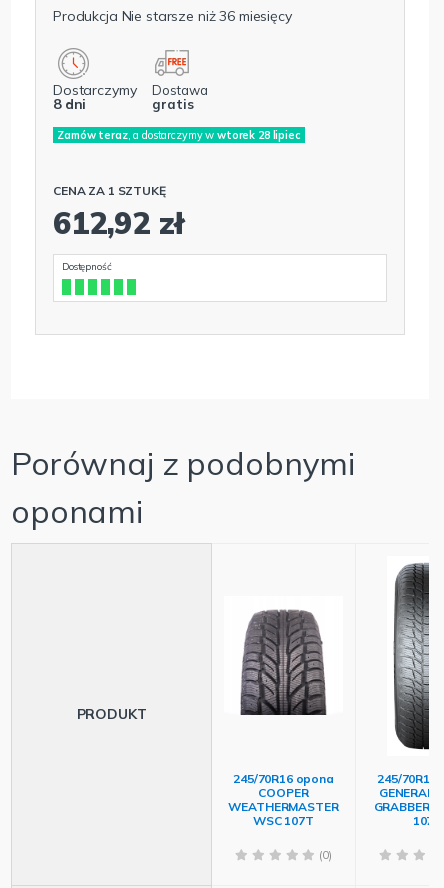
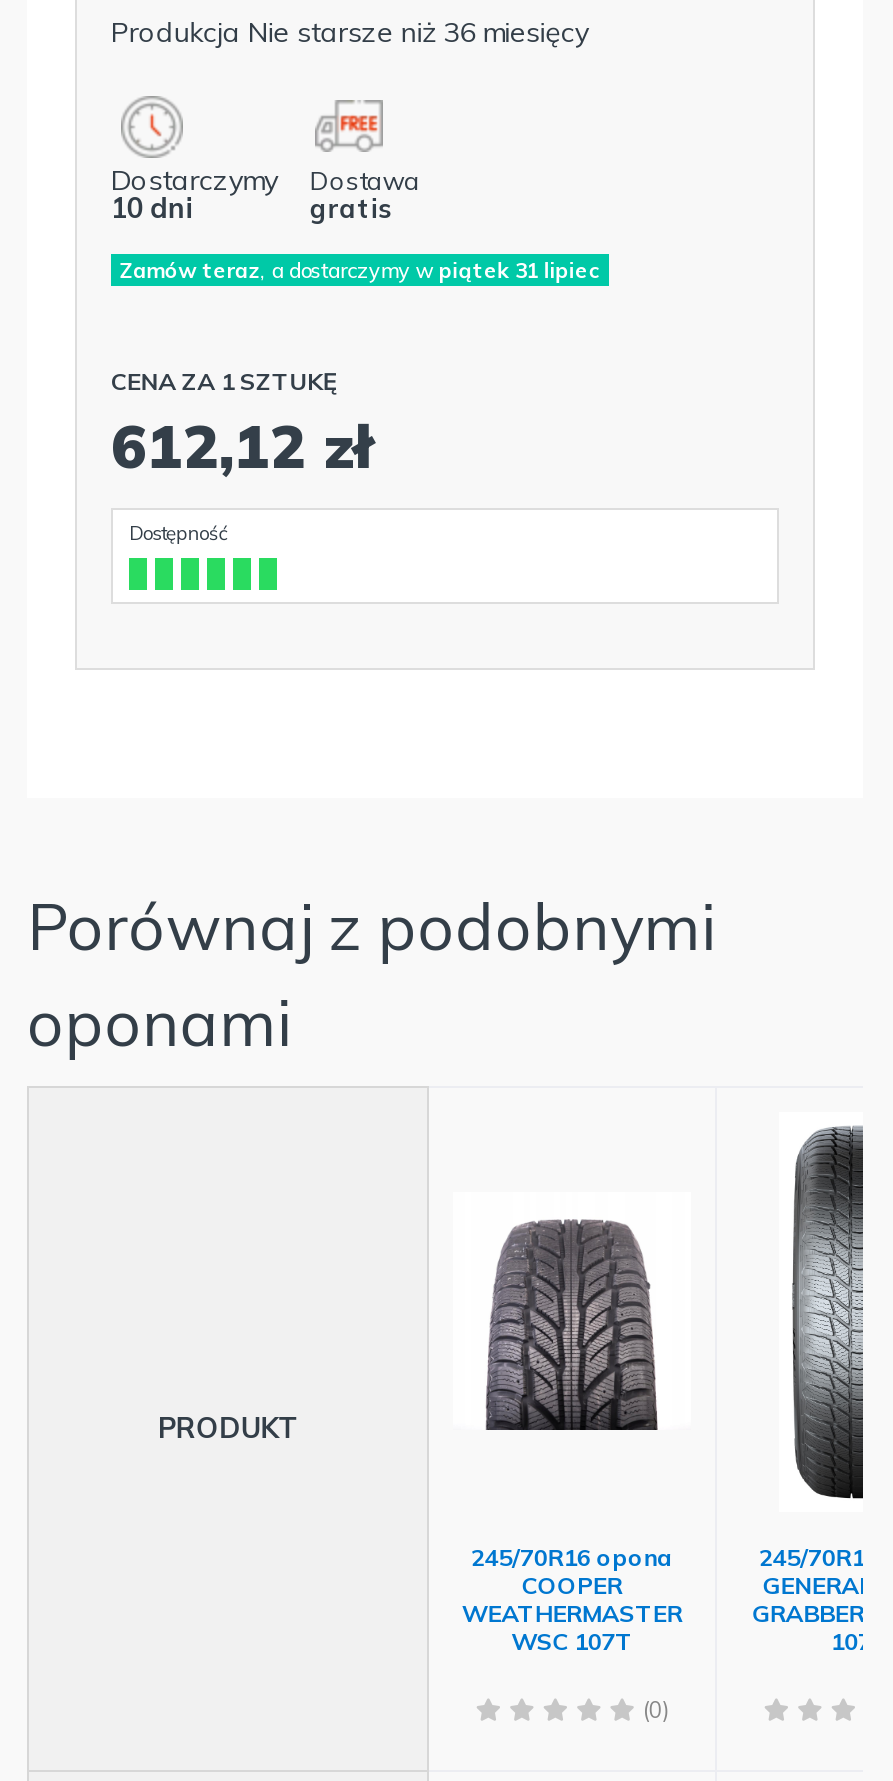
- 8 dni
+ 10 dni

- Zamów teraz, a dostarczymy w wtorek 28 lipiec
+ Zamów teraz, a dostarczymy w piątek 31 lipiec

- 612,92 zł
+ 612,12 zł
